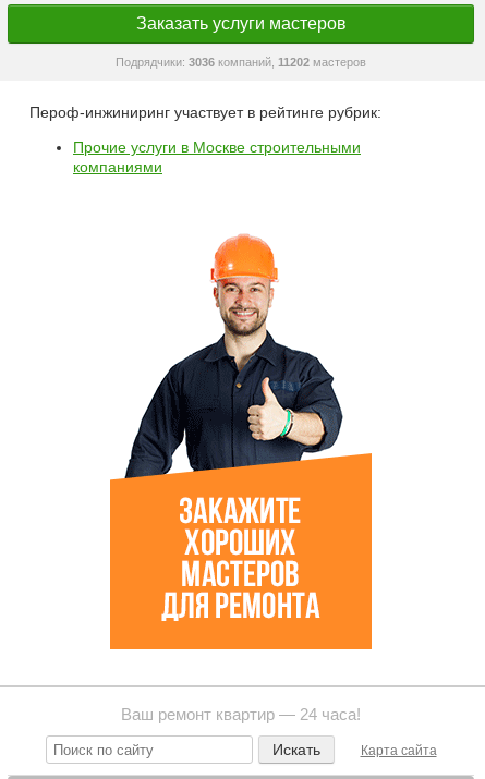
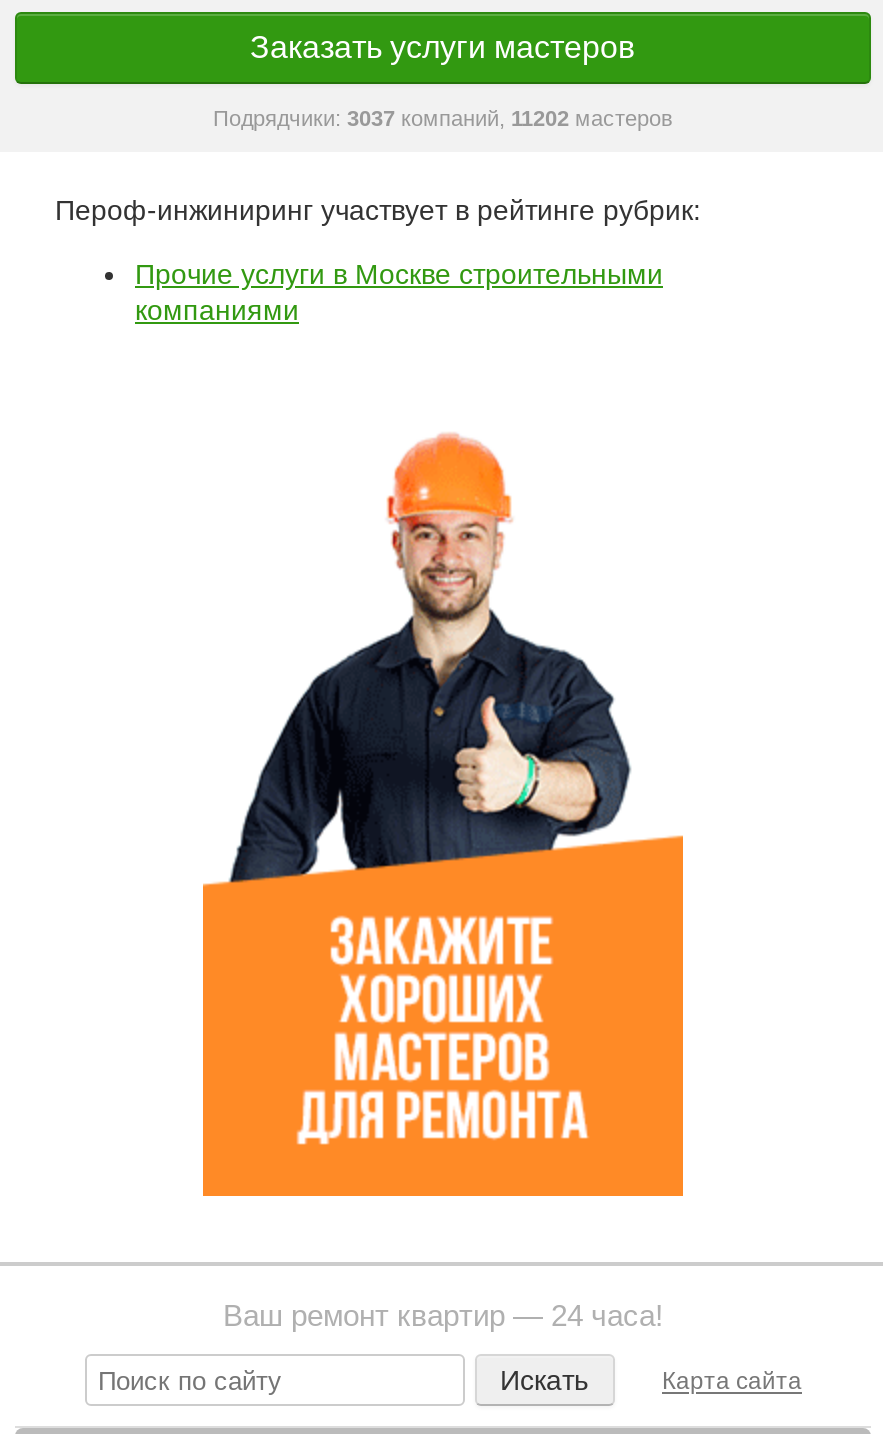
- Подрядчики: 3036 компаний, 11202 мастеров
+ Подрядчики: 3037 компаний, 11202 мастеров
